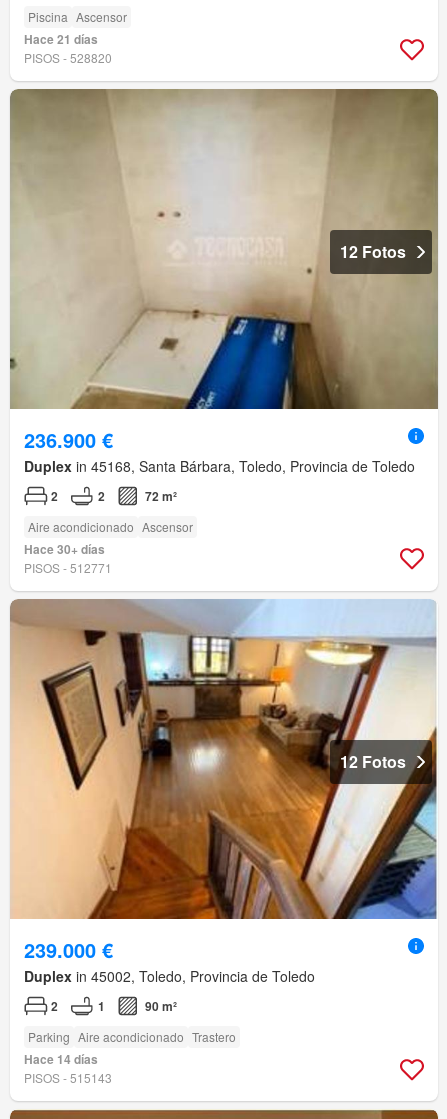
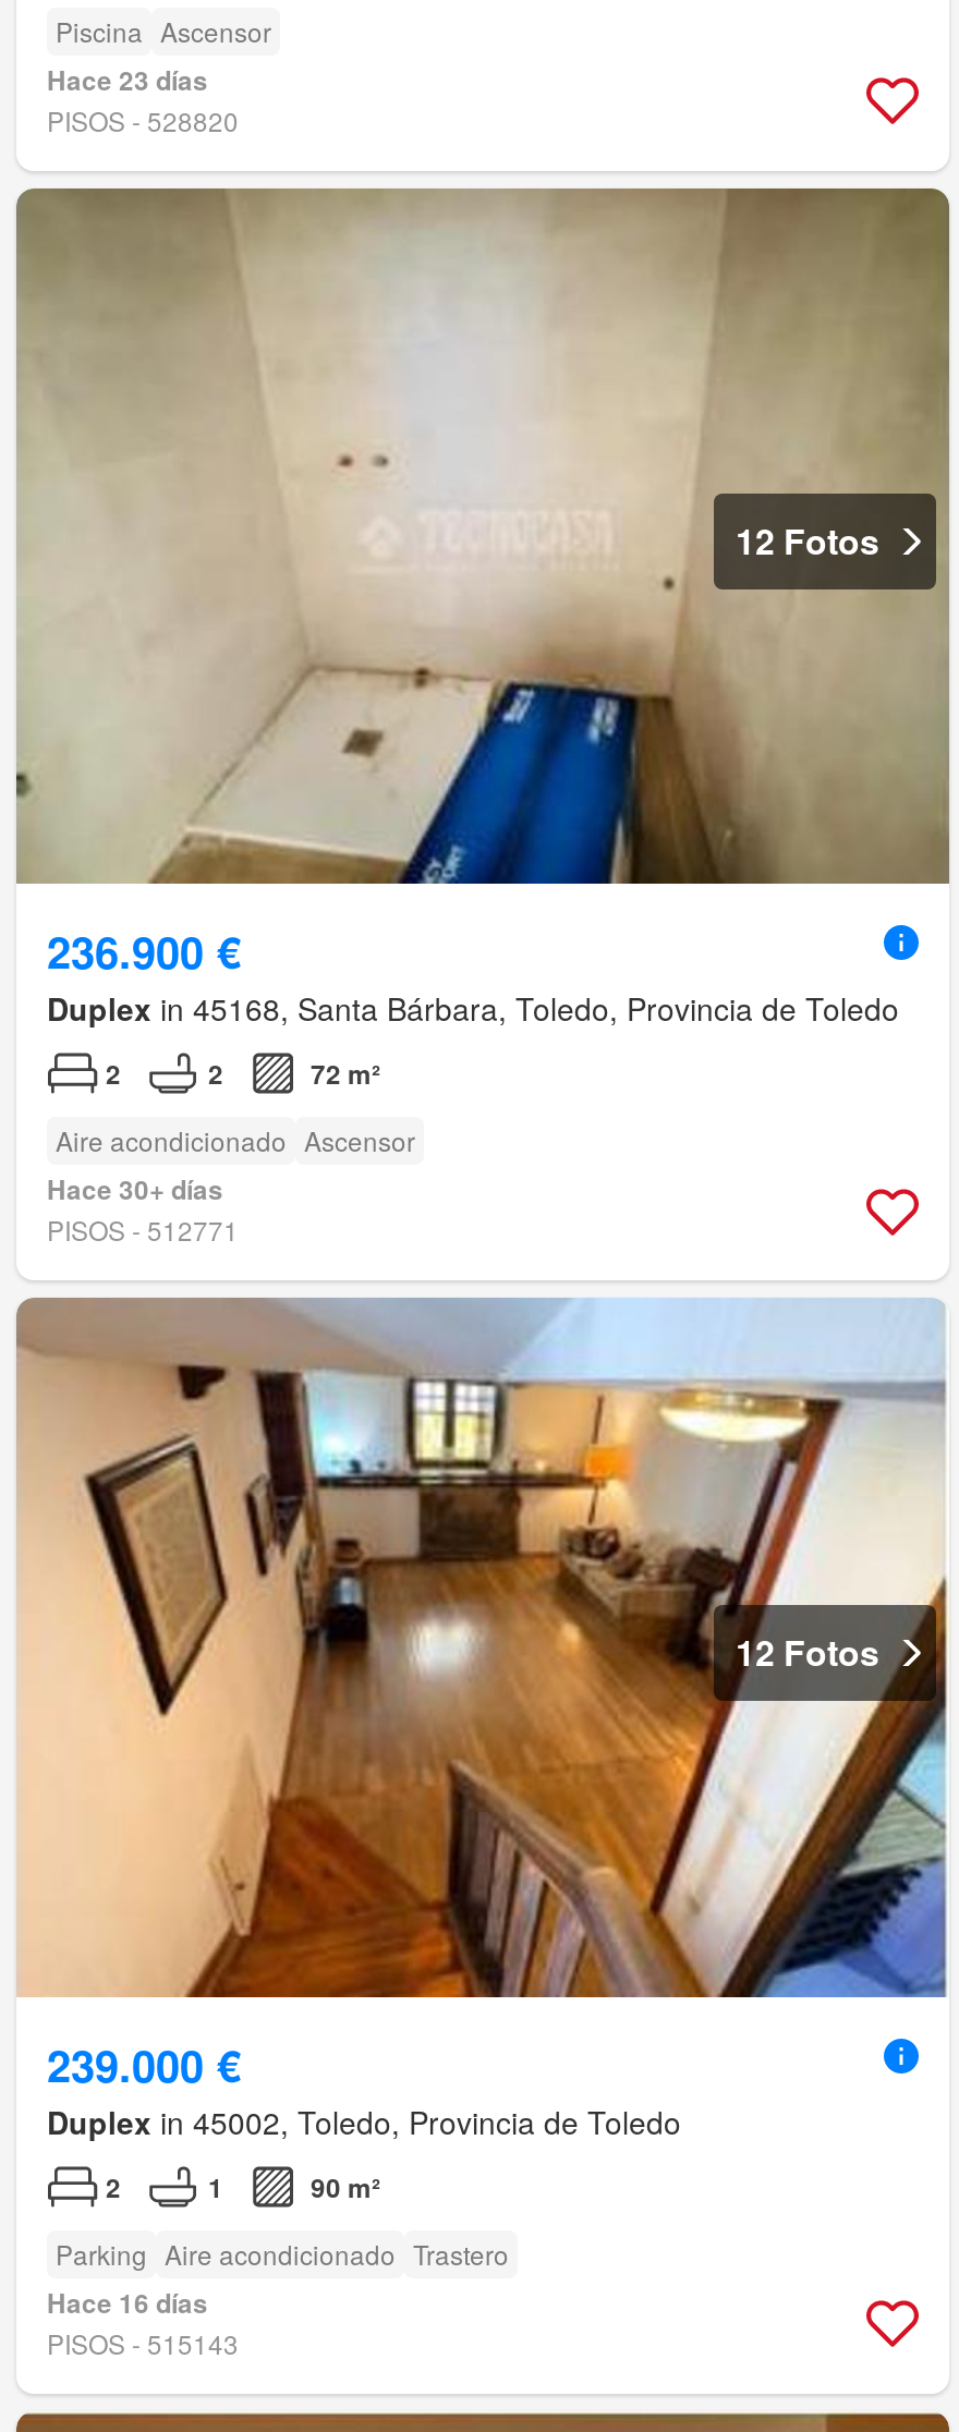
- Hace 21 días
+ Hace 23 días

- Hace 14 días
+ Hace 16 días
